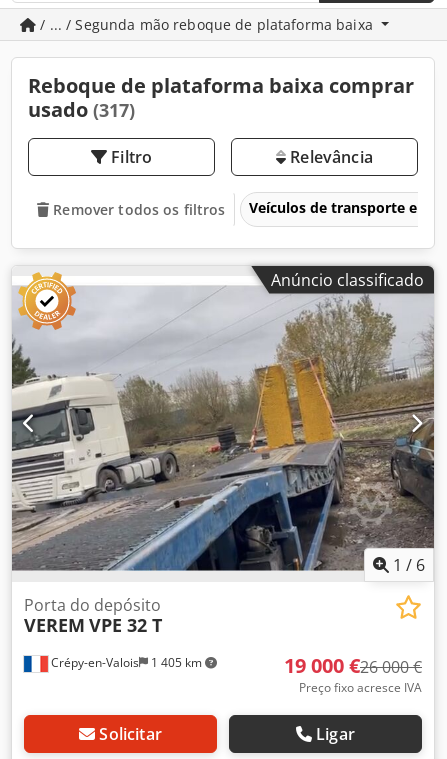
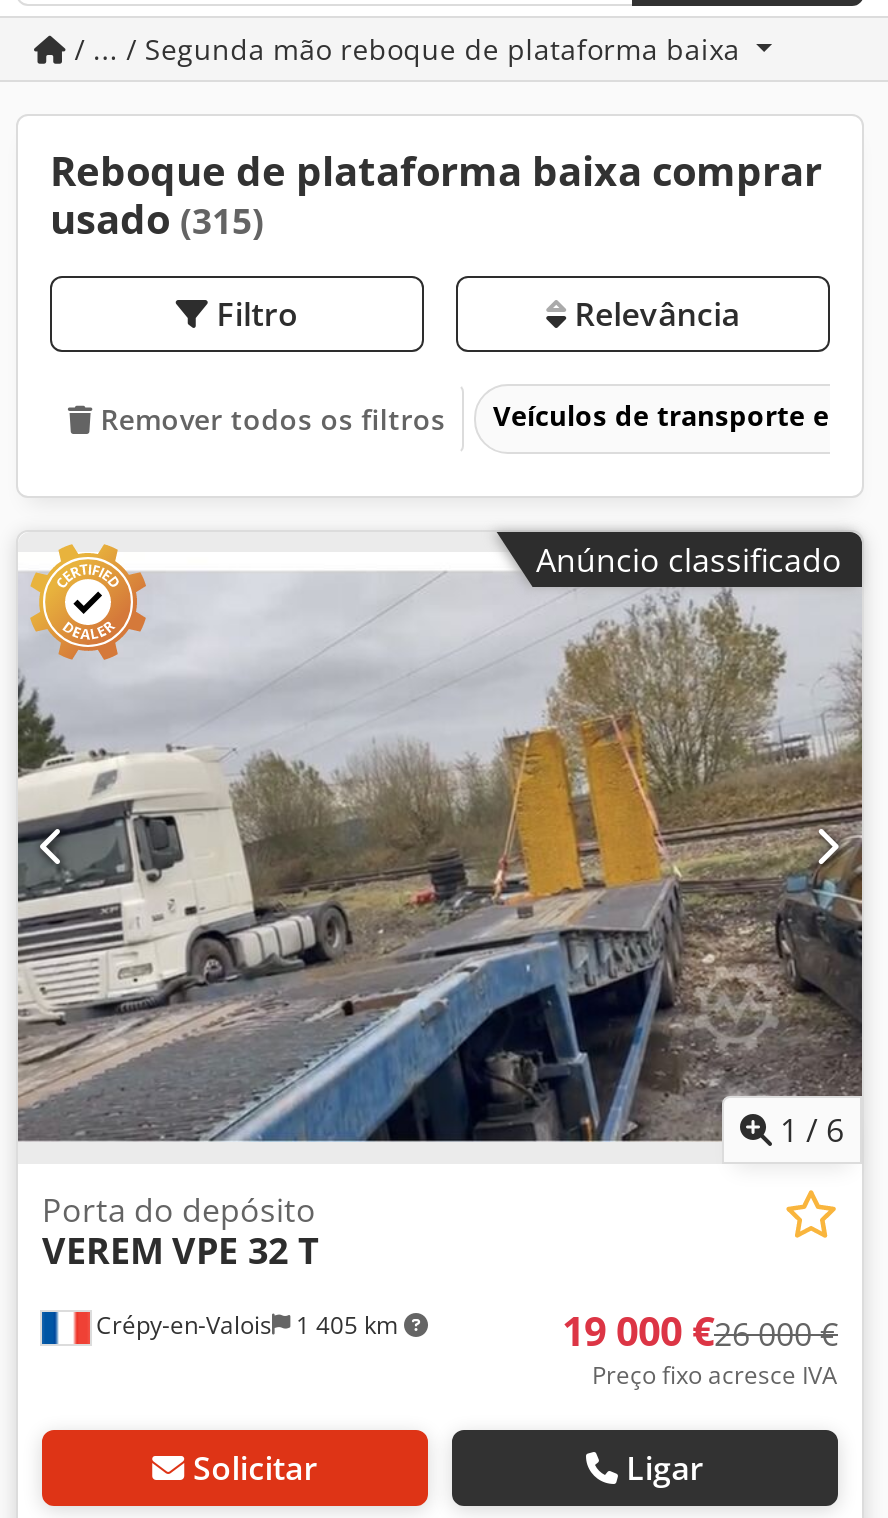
- usado(317)
+ usado(315)
